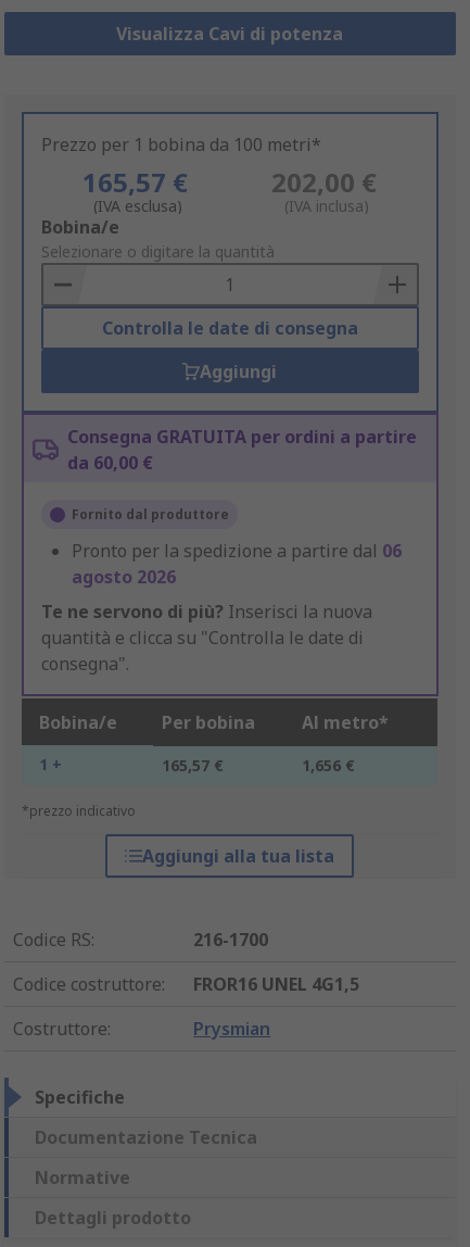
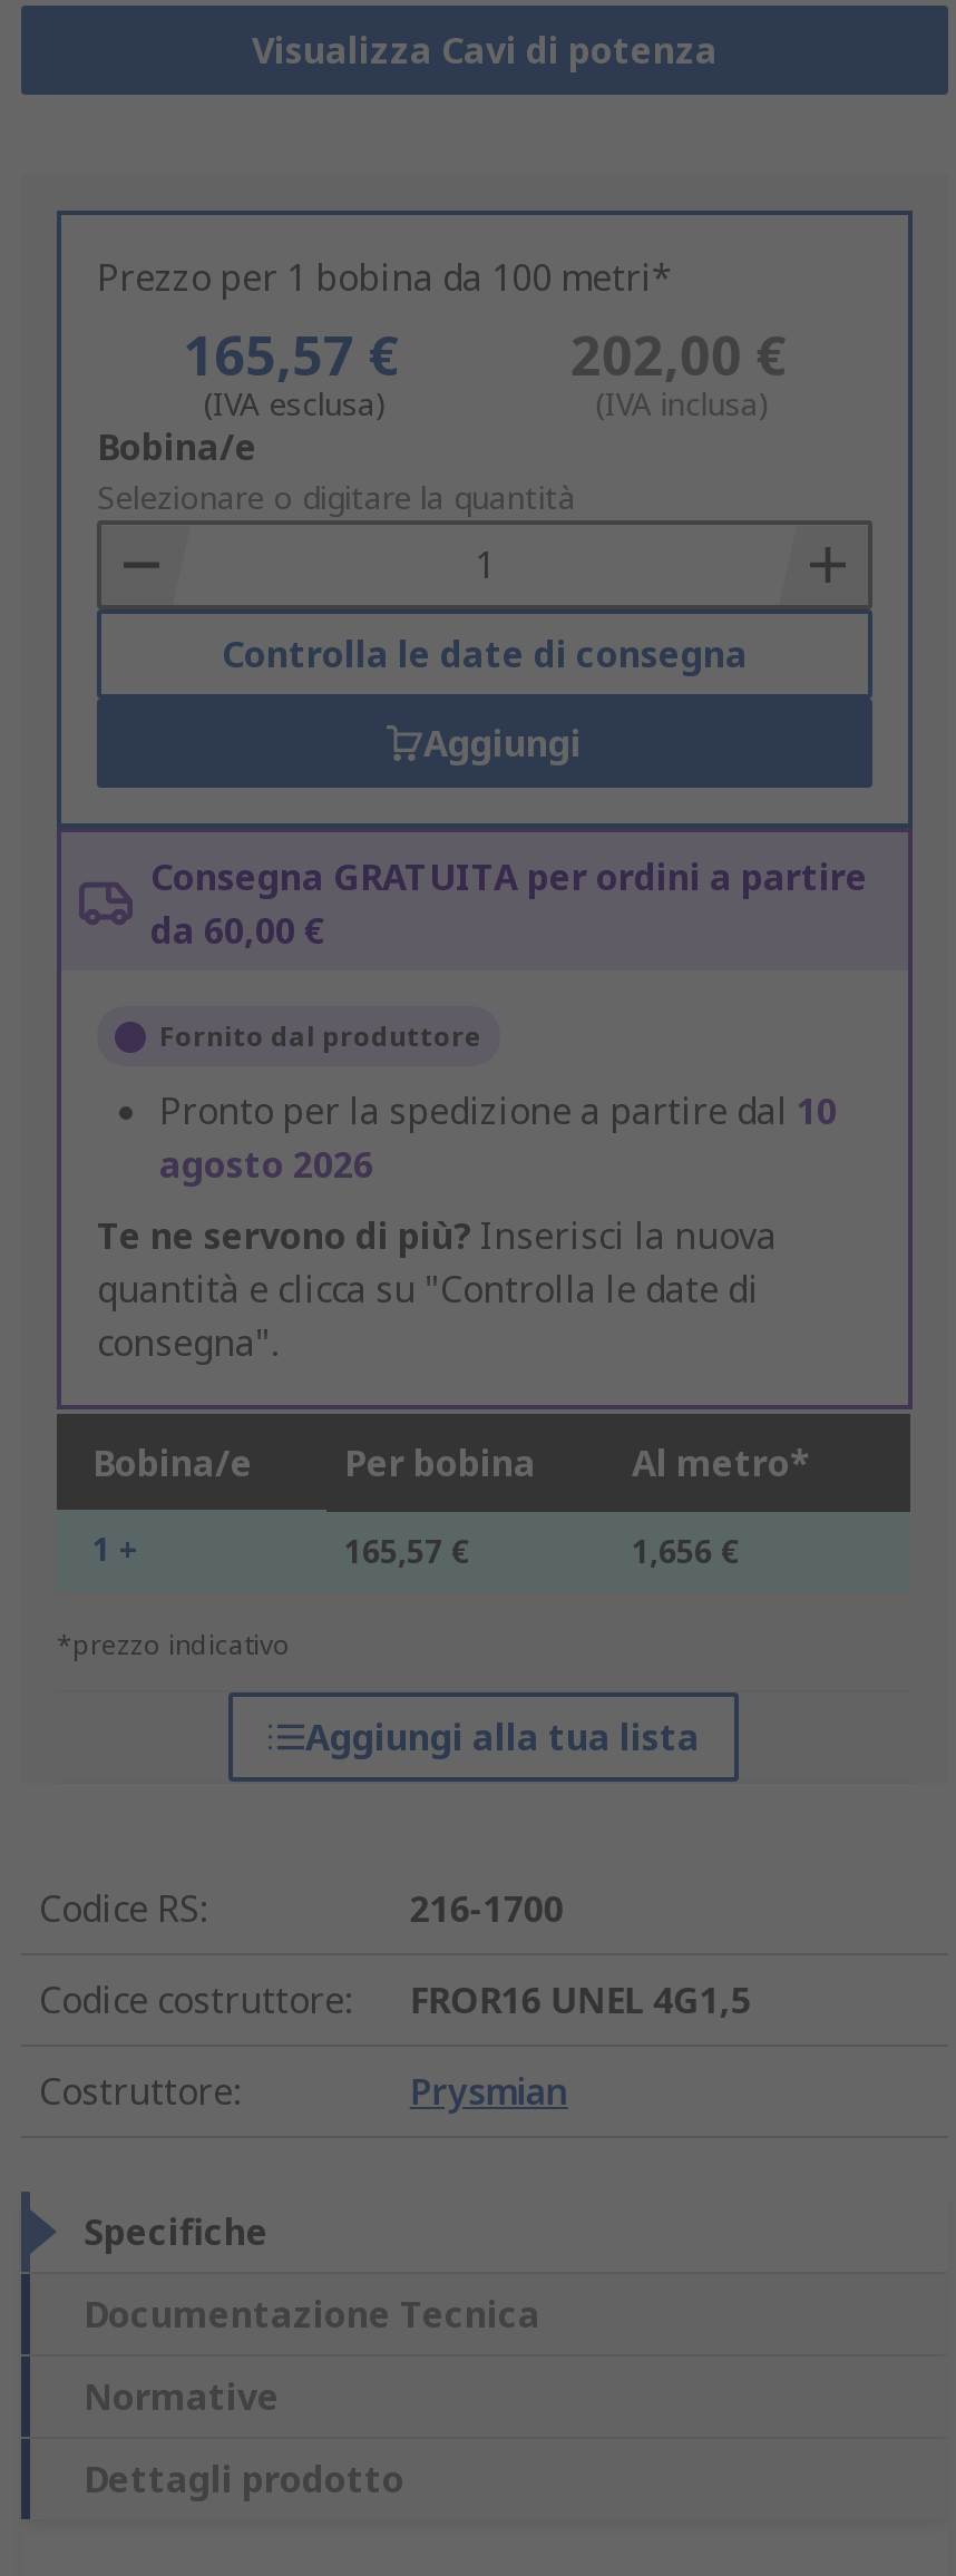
- Pronto per la spedizione a partire dal 06
+ Pronto per la spedizione a partire dal 10
